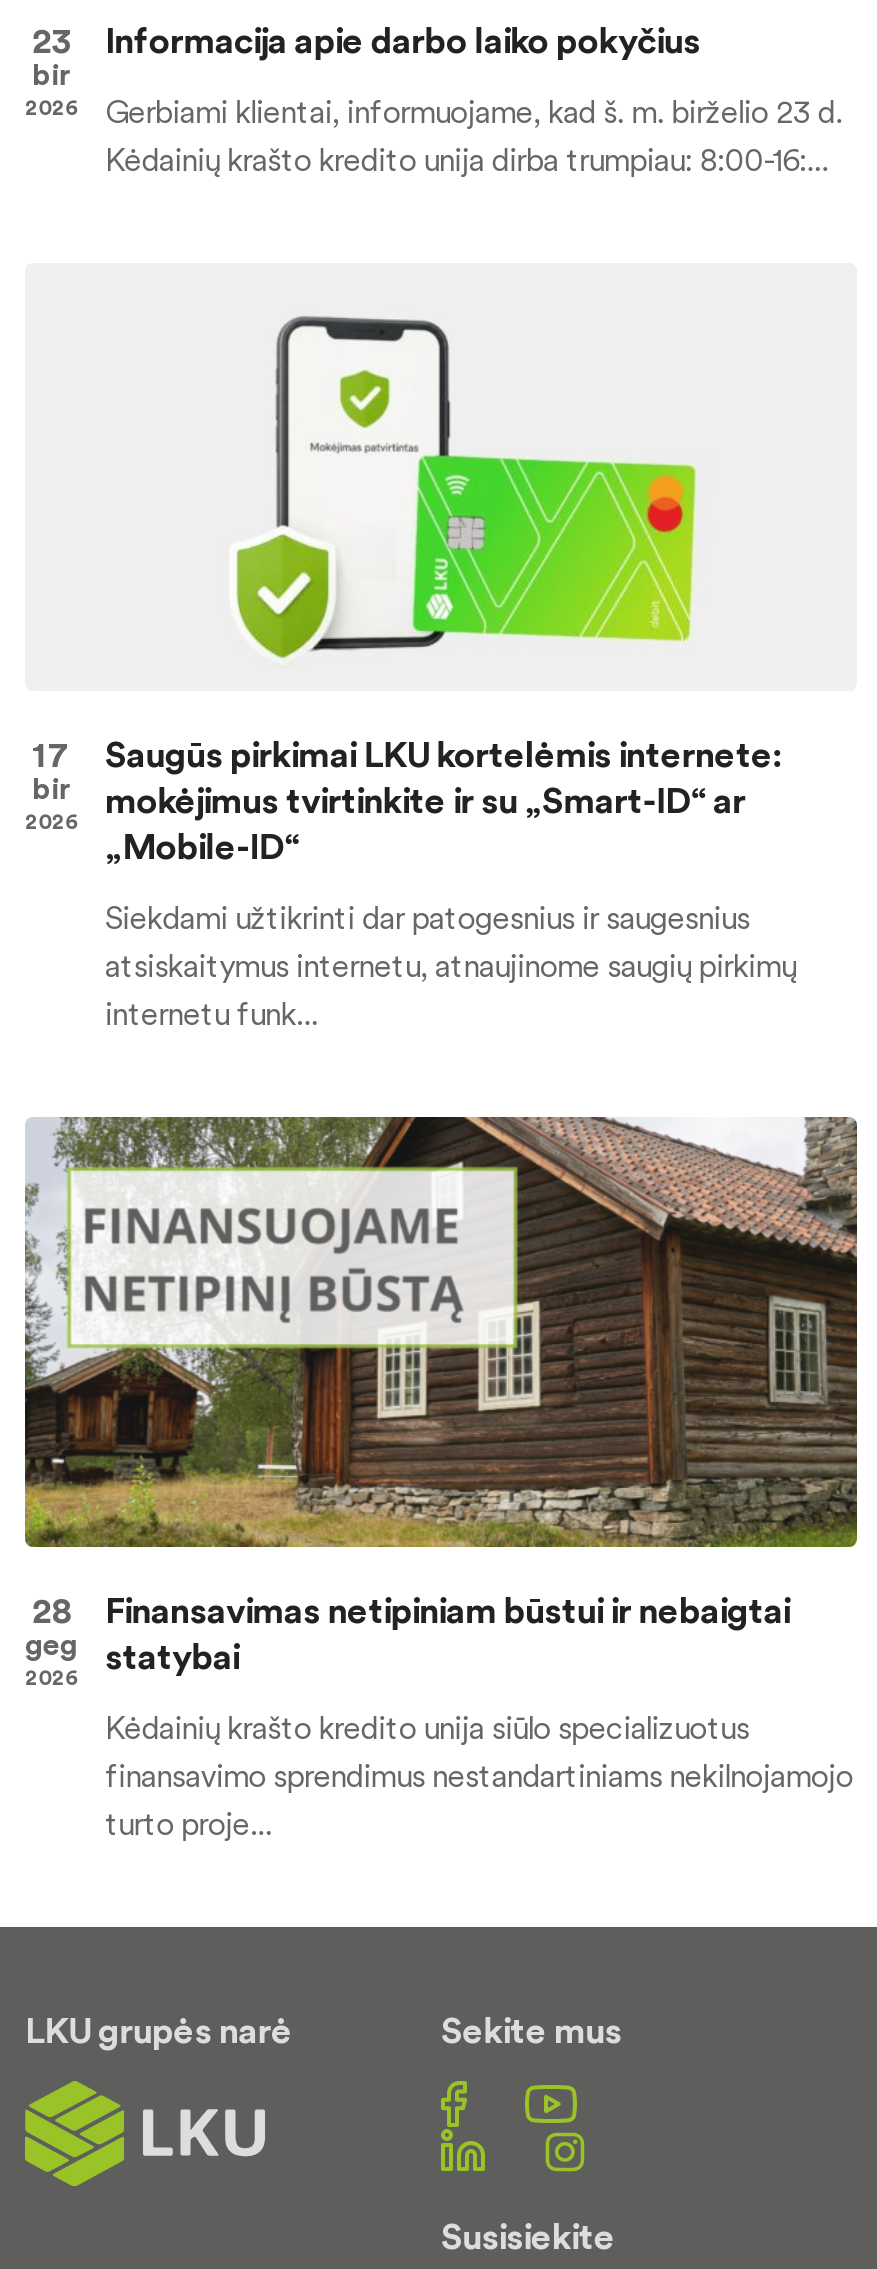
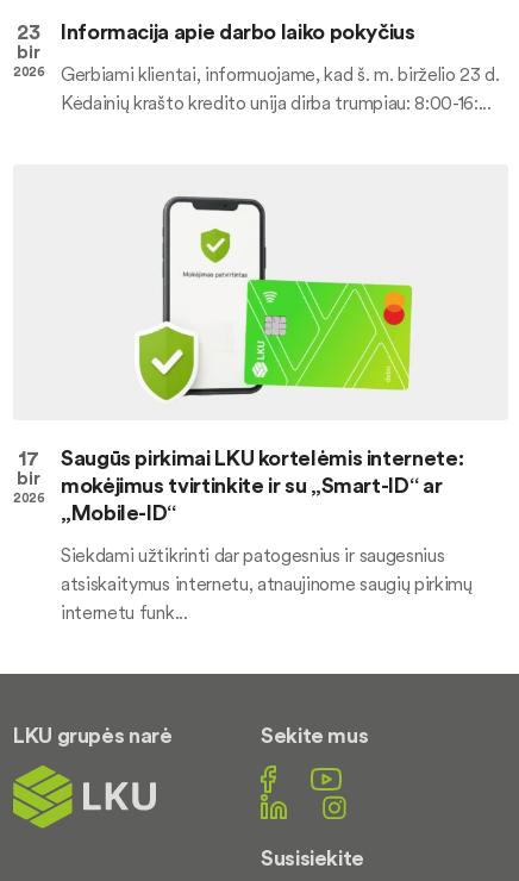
- [image]
- 28
- geg
- 2026

- Finansavimas netipiniam būstui ir nebaigtai
- statybai
- Kėdainių krašto kredito unija siūlo specializuotus
- finansavimo sprendimus nestandartiniams nekilnojamojo
- turto proje...
